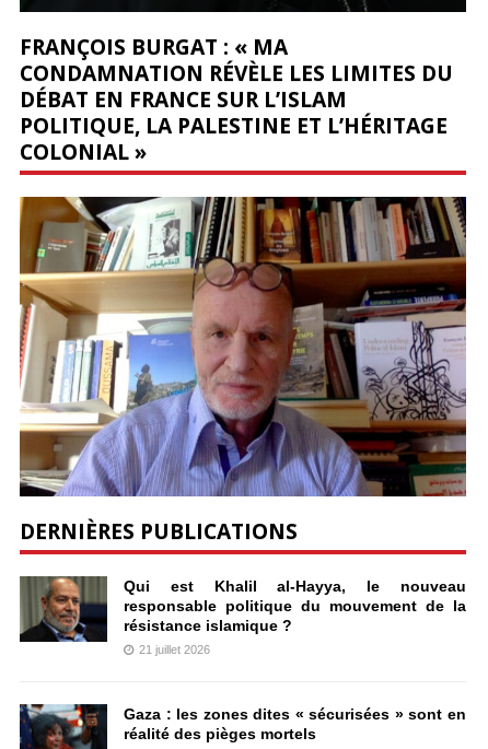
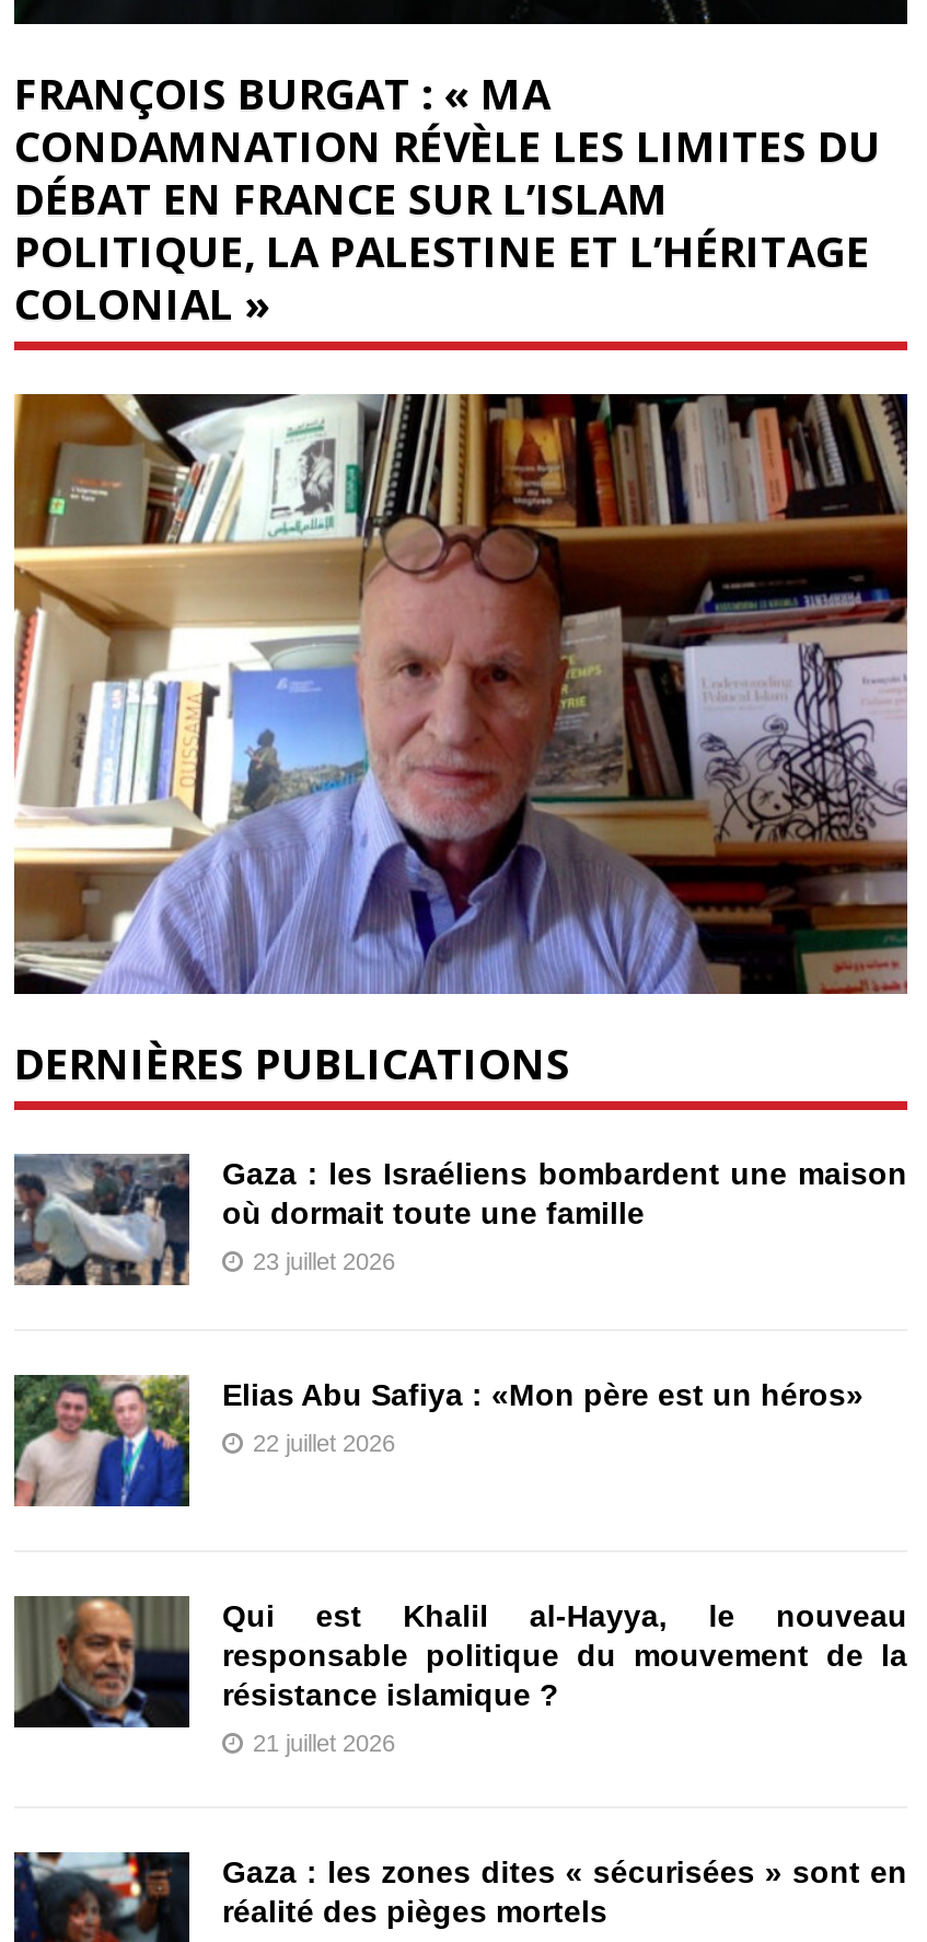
+ [image]
+ Elias Abu Safiya : «Mon père est un héros»
+ 22 juillet 2026

+ [image]
+ Gaza : les Israéliens bombardent une maison
+ où dormait toute une famille
+ 23 juillet 2026
